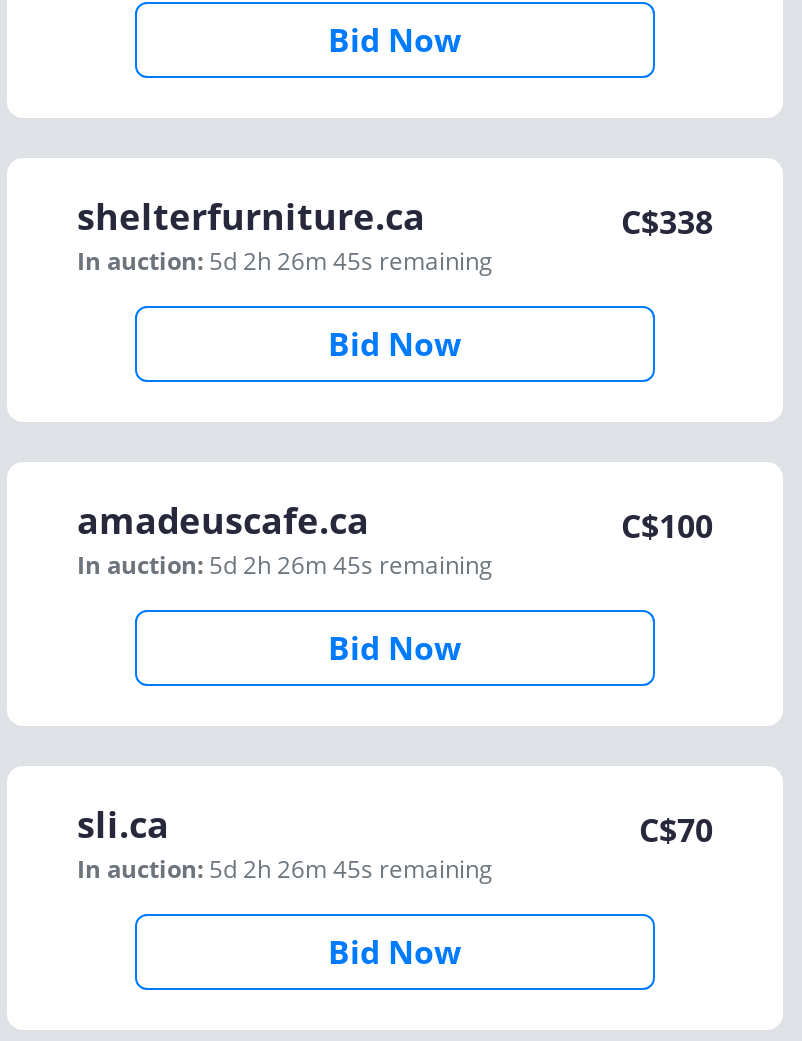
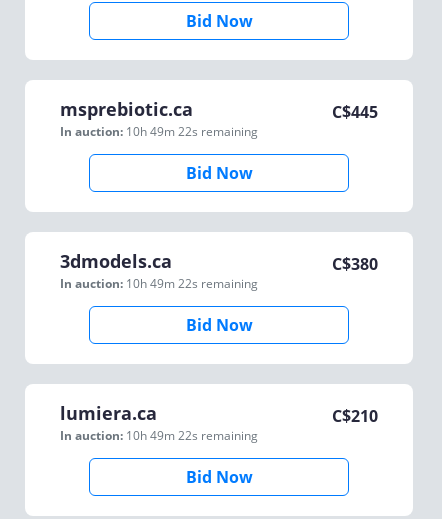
- shelterfurniture.ca
- In auction: 5d 2h 26m 45s remaining
+ msprebiotic.ca
+ In auction: 10h 49m 22s remaining

- C$338
+ C$445

- amadeuscafe.ca
- In auction: 5d 2h 26m 45s remaining
+ 3dmodels.ca
+ In auction: 10h 49m 22s remaining

- C$100
+ C$380

- sli.ca
- In auction: 5d 2h 26m 45s remaining
+ lumiera.ca
+ In auction: 10h 49m 22s remaining

- C$70
+ C$210
